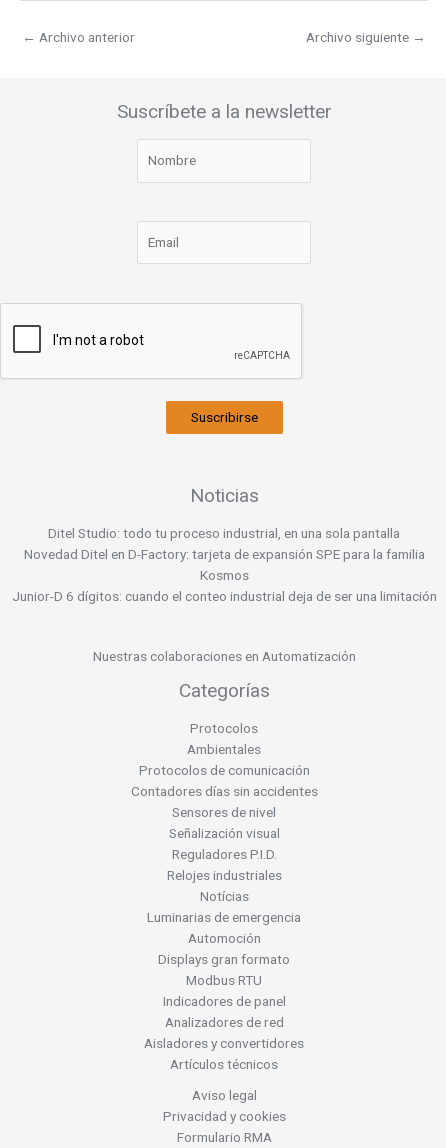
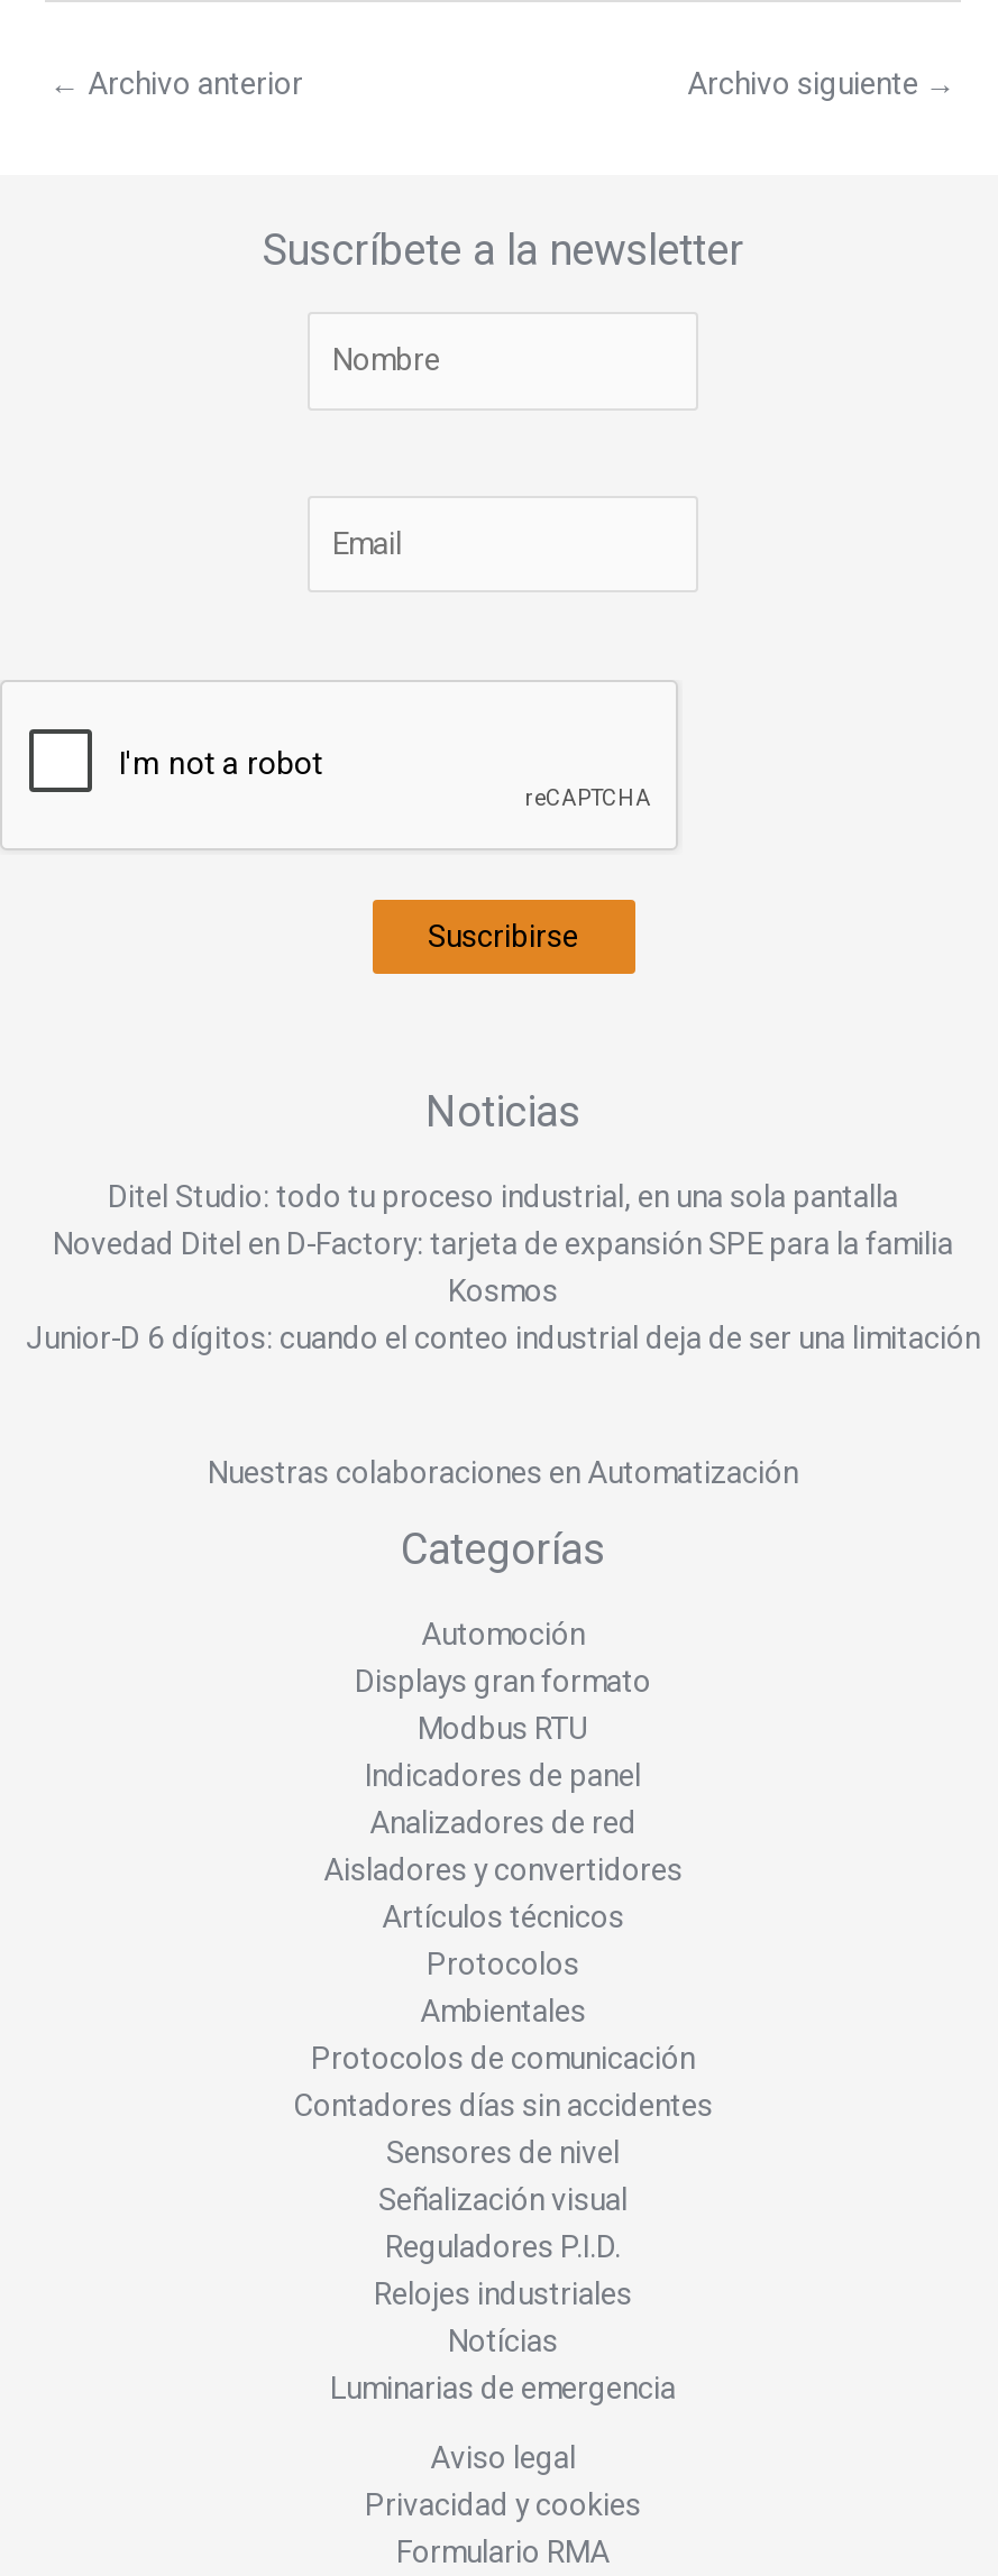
moved down: Protocolos | Ambientales | Protocolos de comunicación | ... | Notícias | Luminarias de emergencia

moved up: Automoción | Displays gran formato | Modbus RTU | Indicadores de panel | Analizadores de red | Aisladores y convertidores | Artículos técnicos
